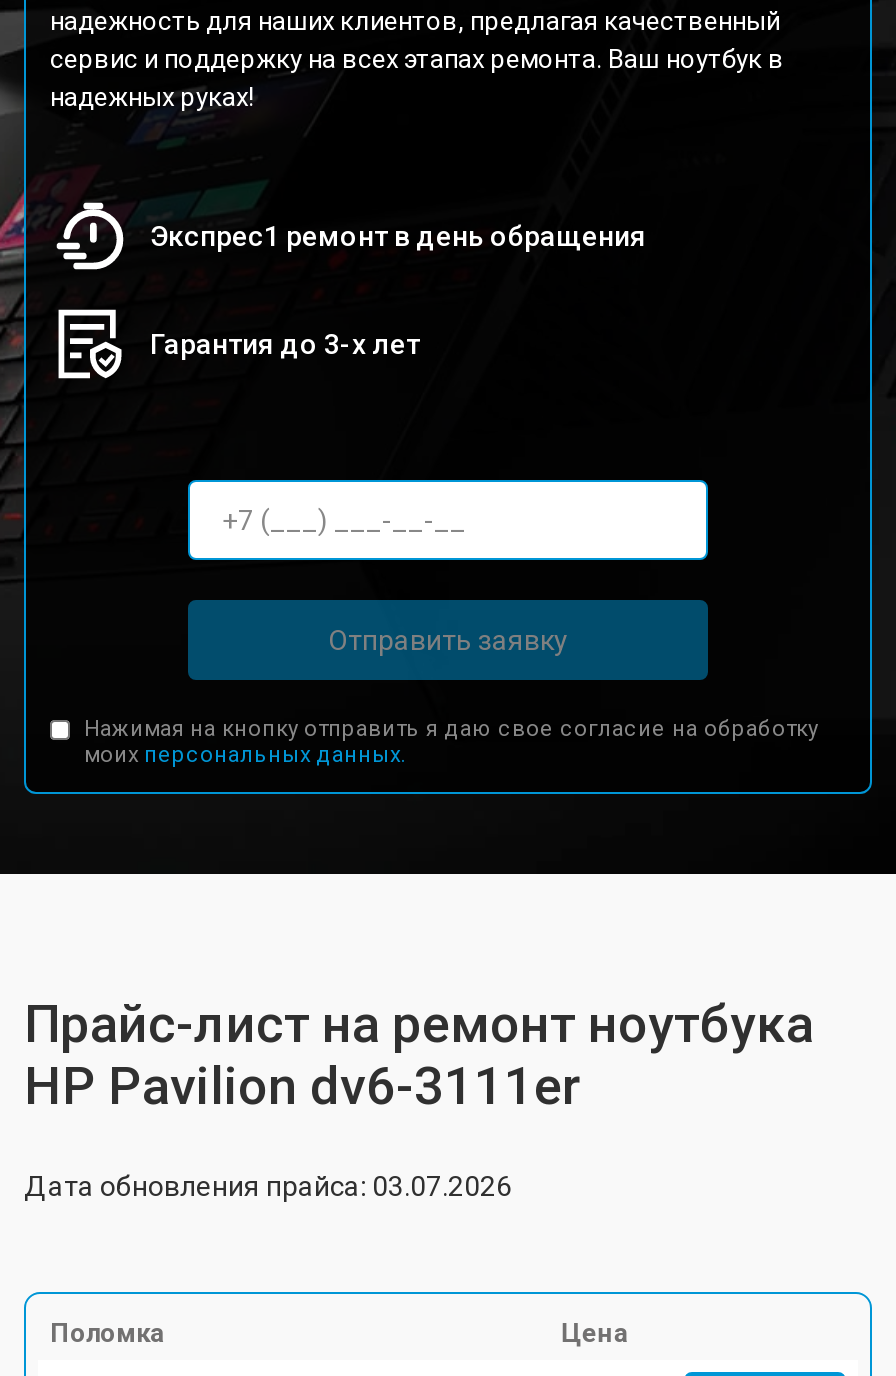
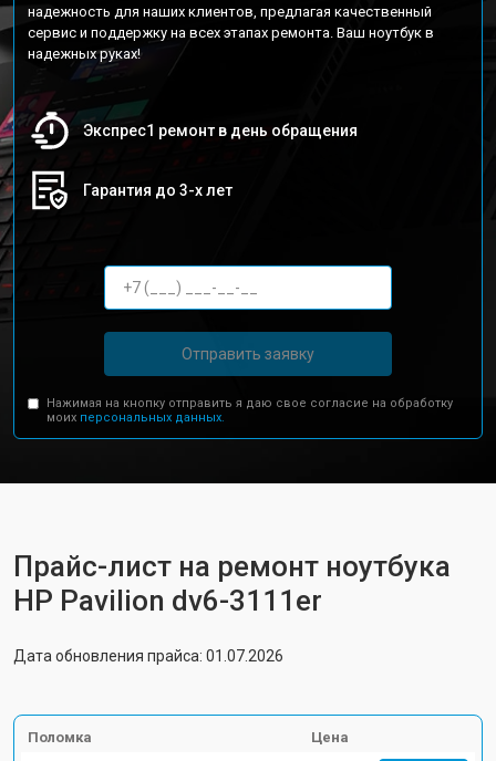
- Дата обновления прайса: 03.07.2026
+ Дата обновления прайса: 01.07.2026
